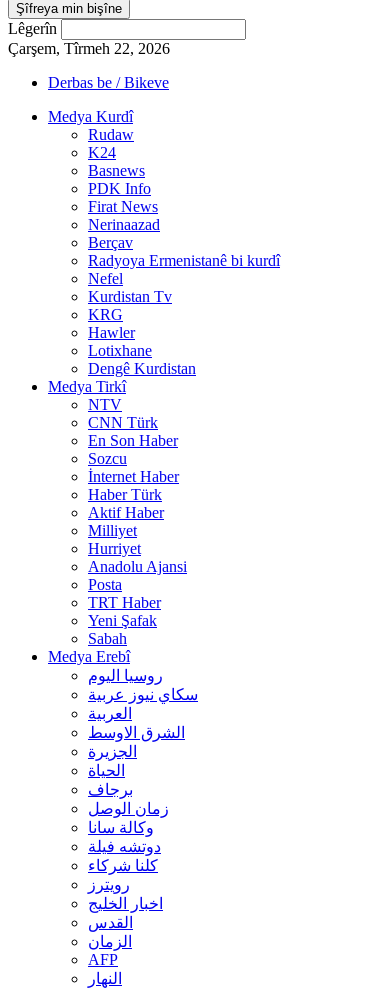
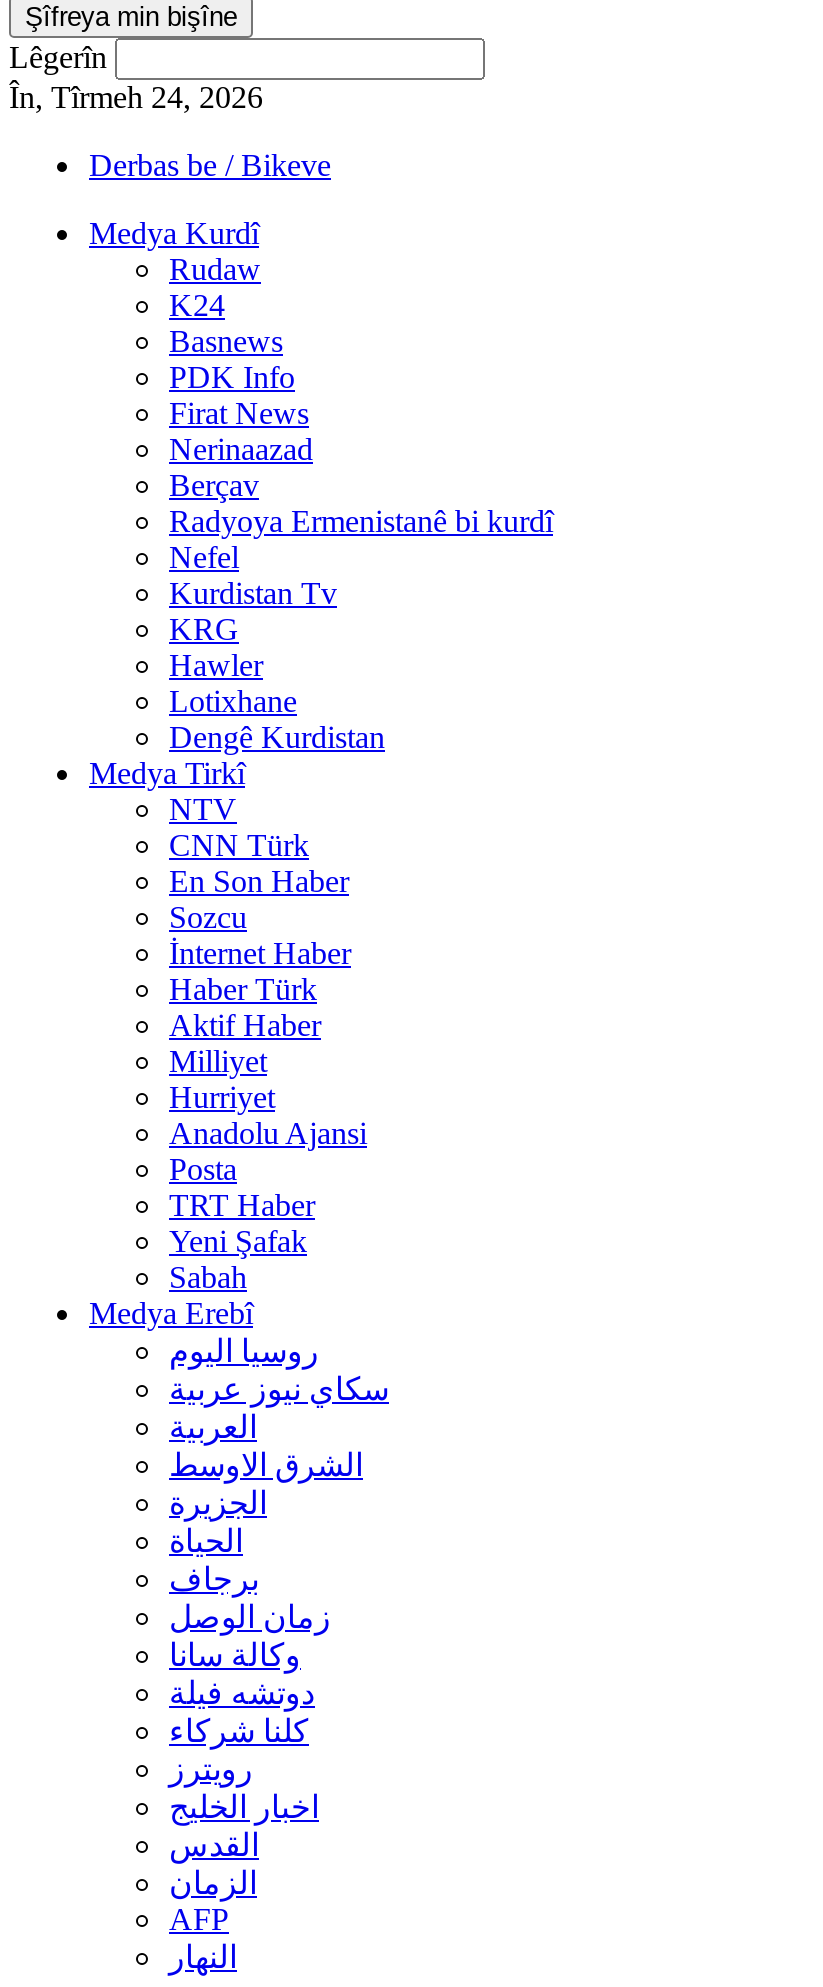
- Çarşem, Tîrmeh 22, 2026
+ În, Tîrmeh 24, 2026
